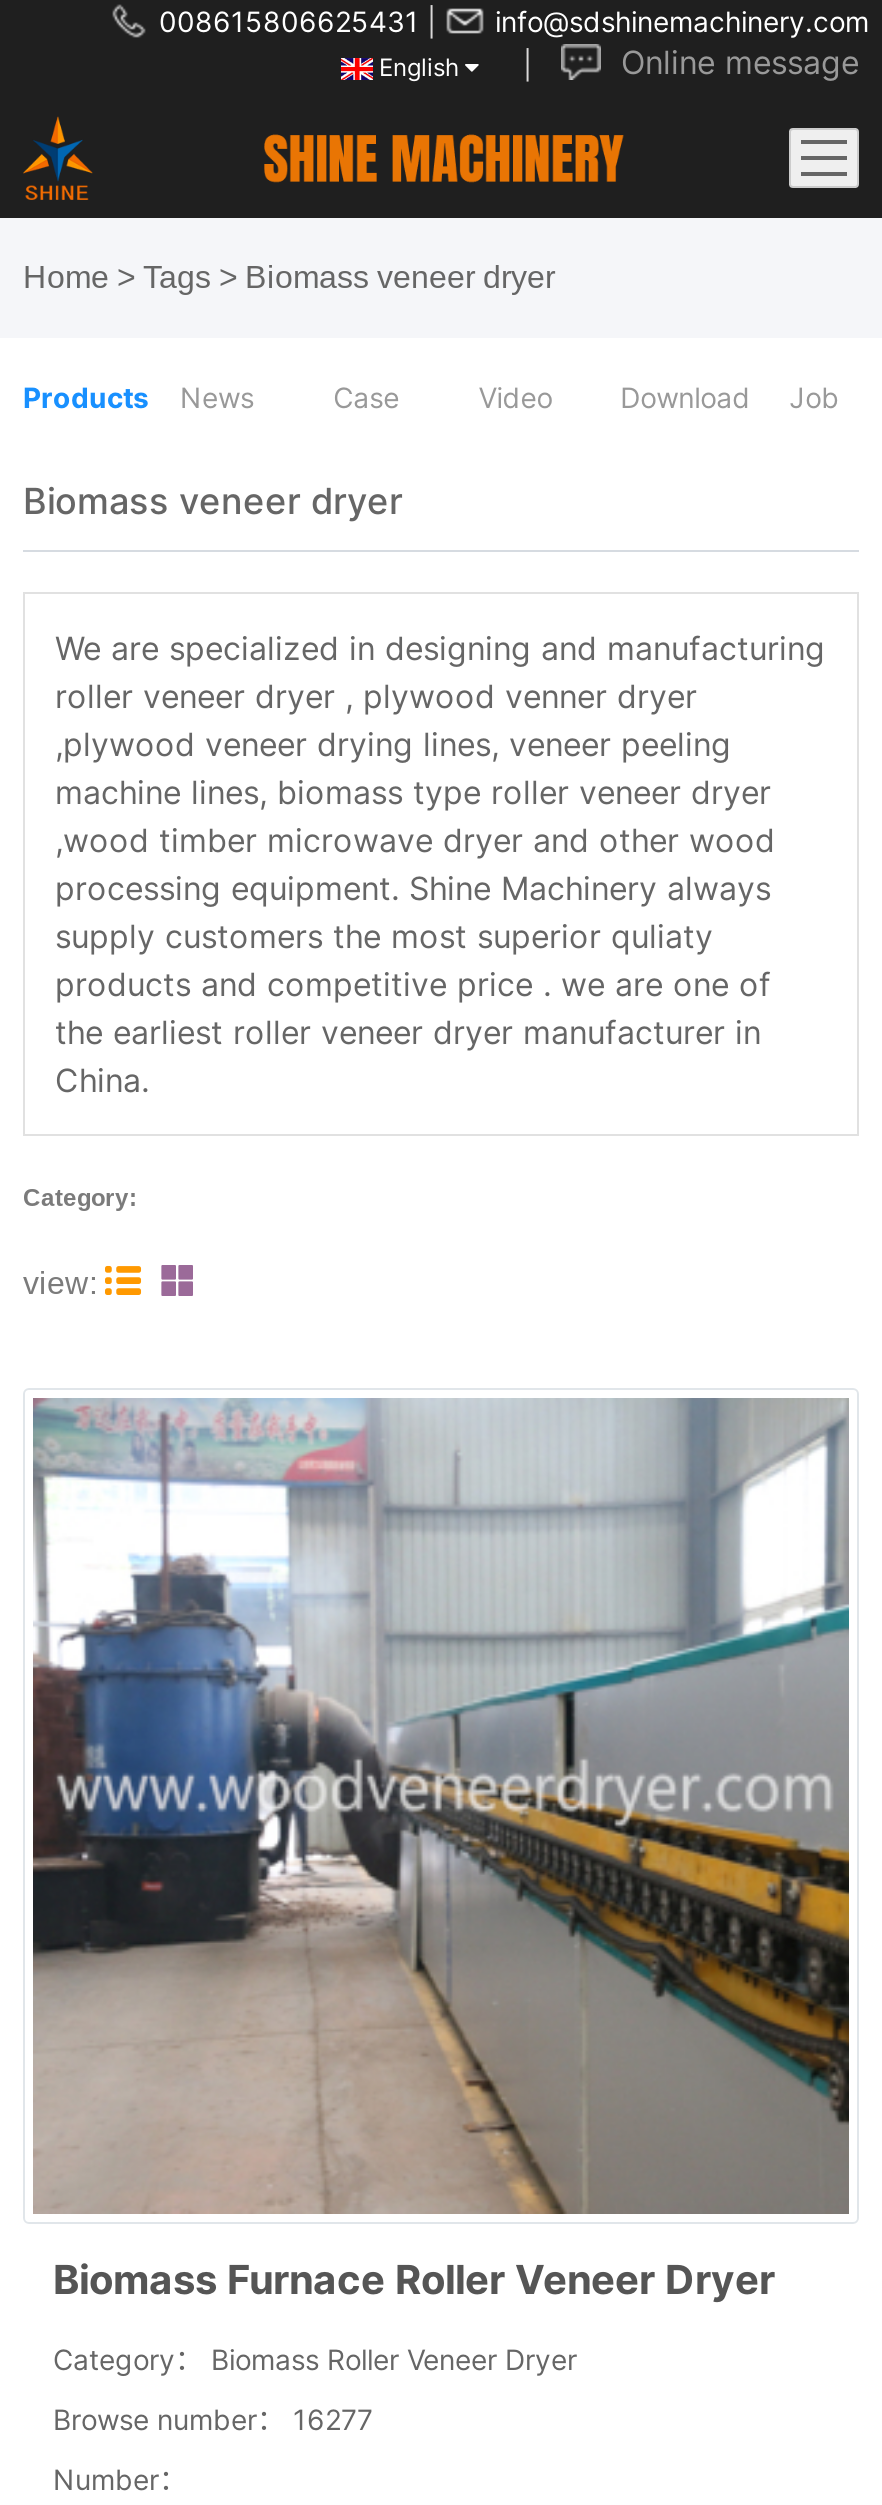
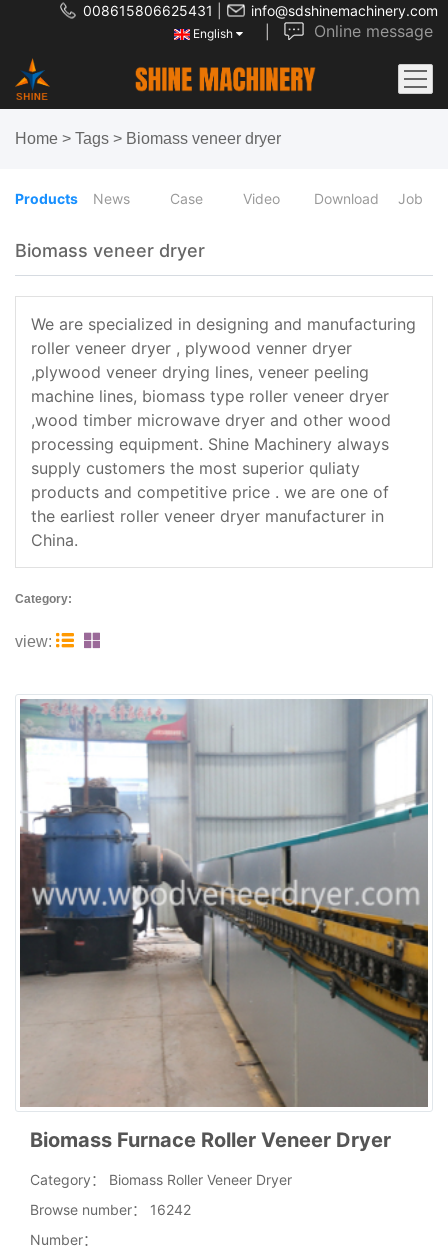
- Browse number：16277
+ Browse number：16242
